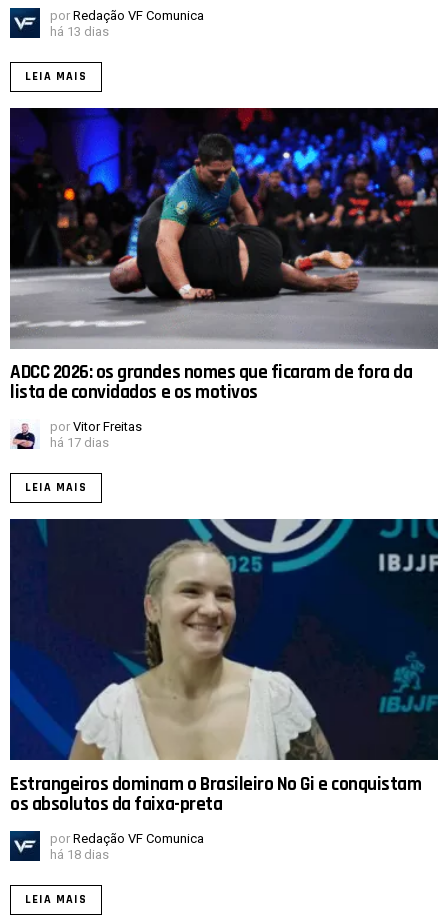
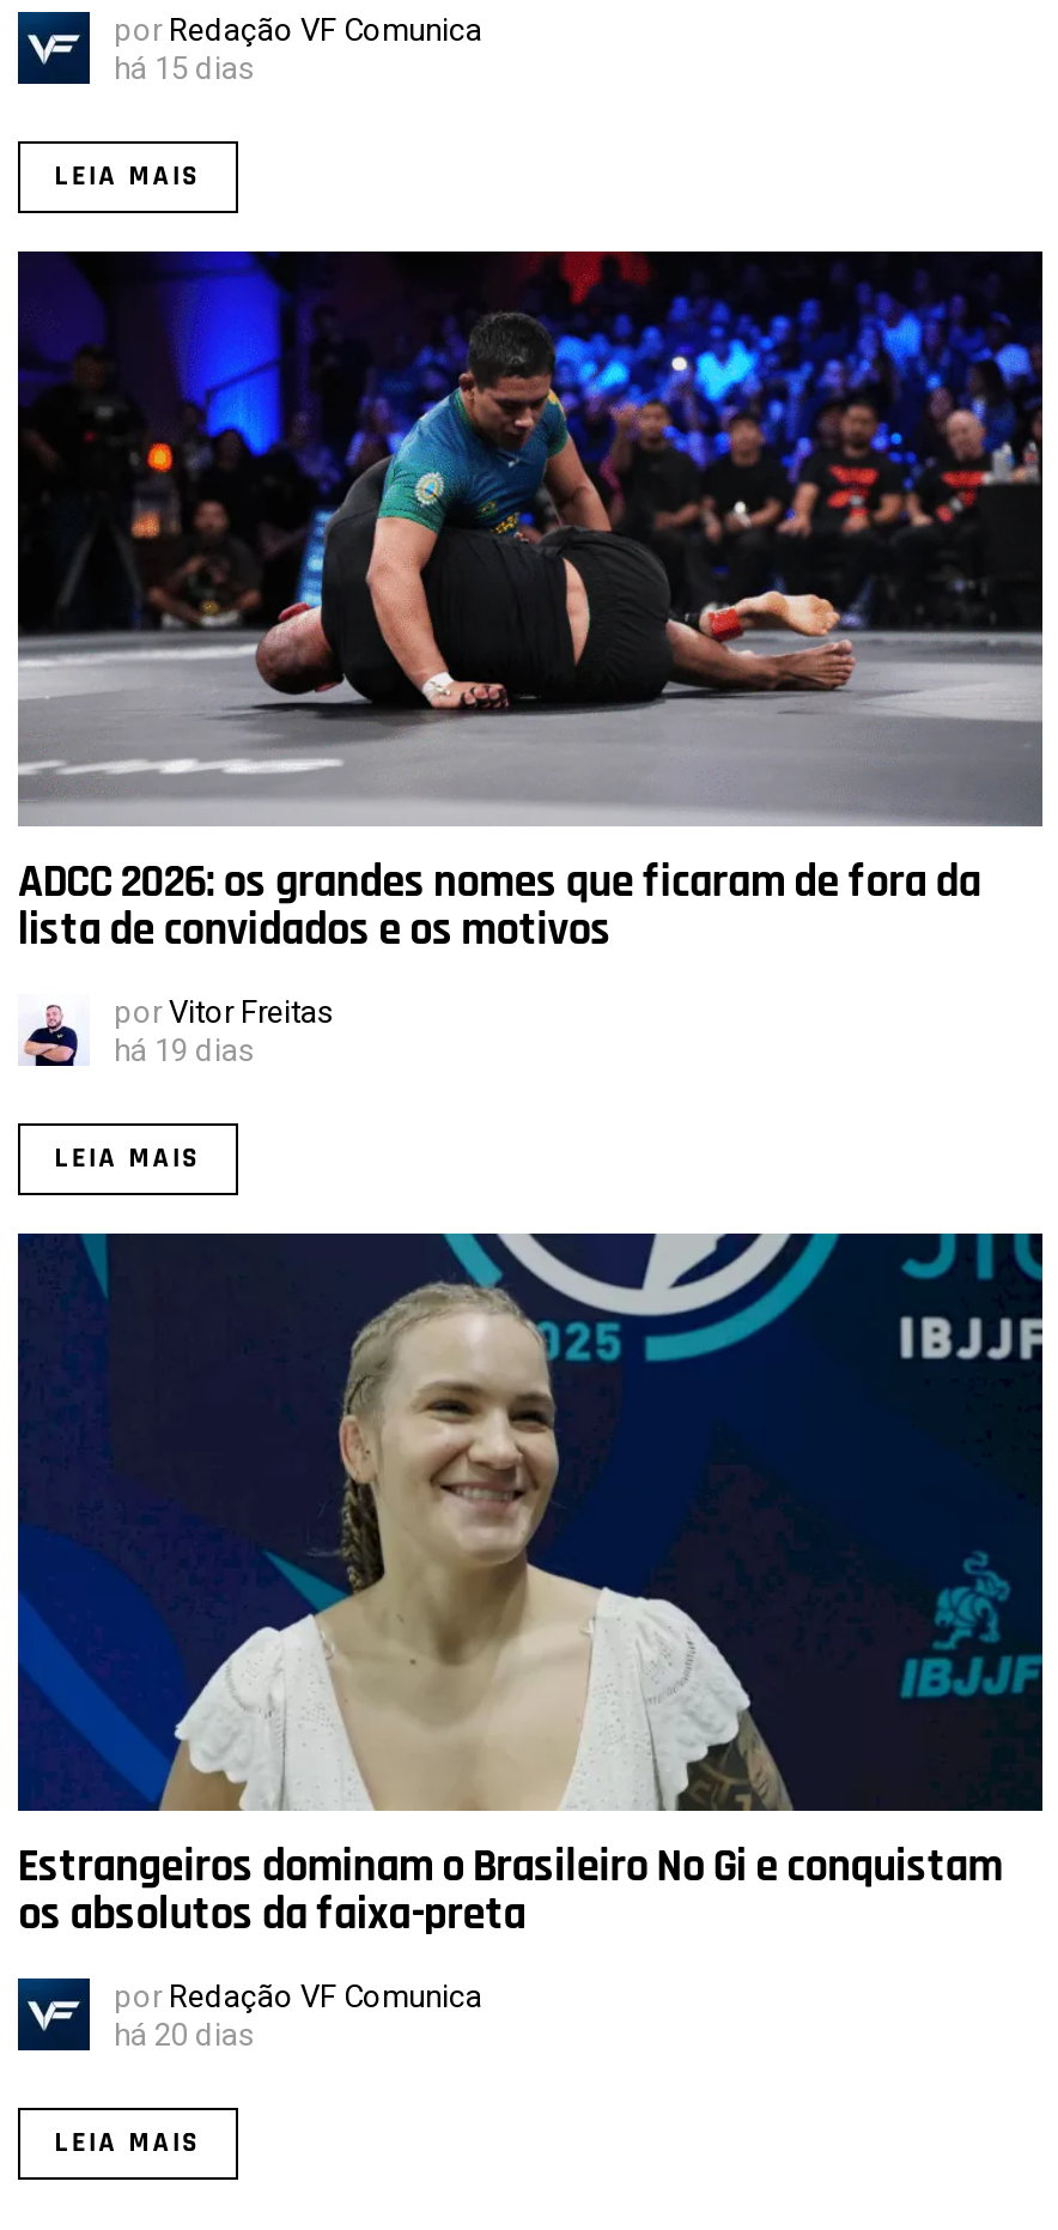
- há 13 dias
+ há 15 dias

- há 17 dias
+ há 19 dias

- há 18 dias
+ há 20 dias
